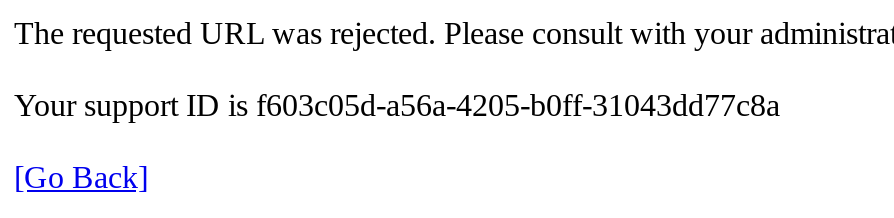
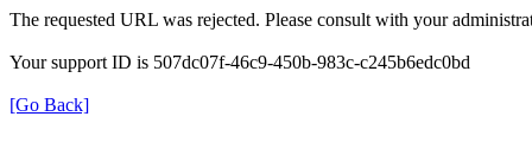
- Your support ID is f603c05d-a56a-4205-b0ff-31043dd77c8a
+ Your support ID is 507dc07f-46c9-450b-983c-c245b6edc0bd
